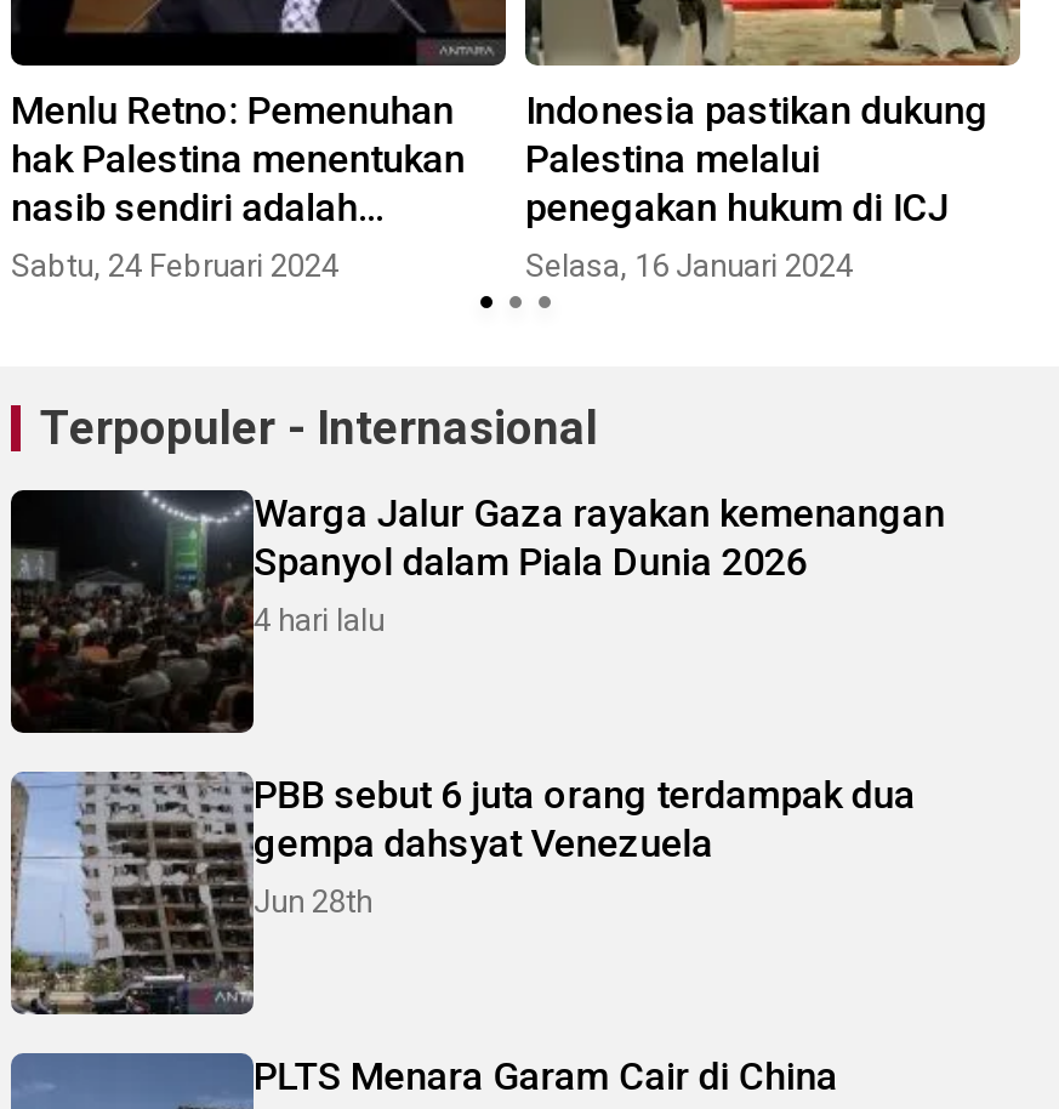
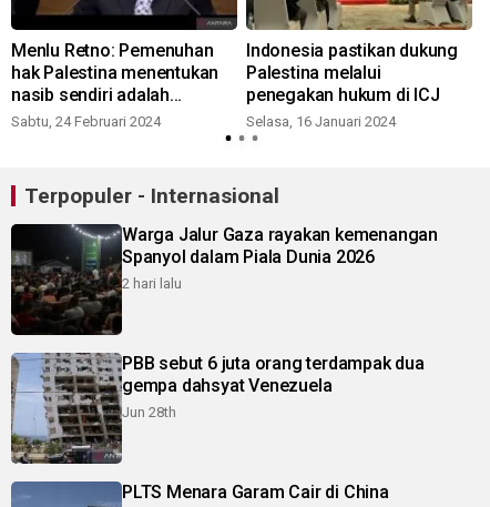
- 4 hari lalu
+ 2 hari lalu
